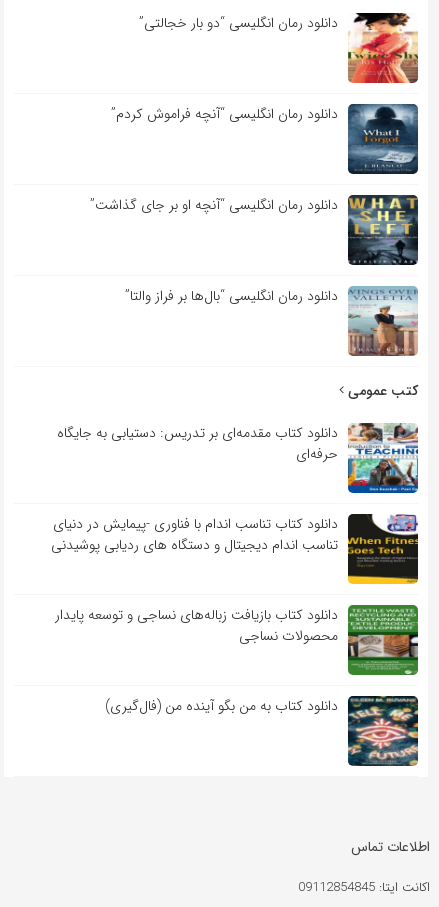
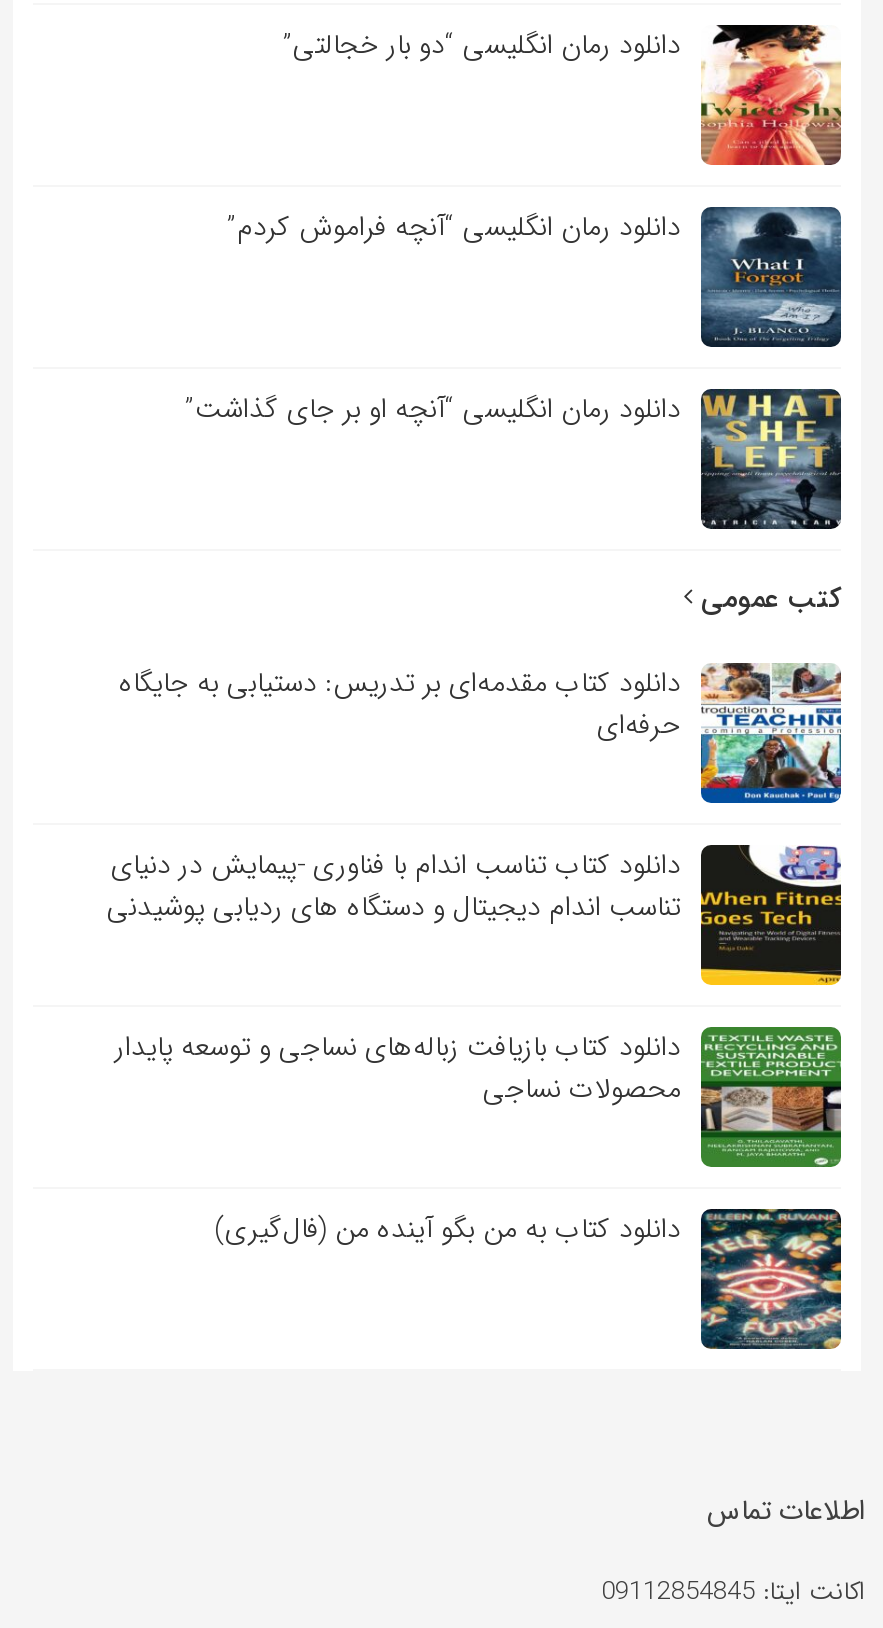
- [image]
- دانلود رمان انگلیسی “بال‌ها بر فراز والتا”
